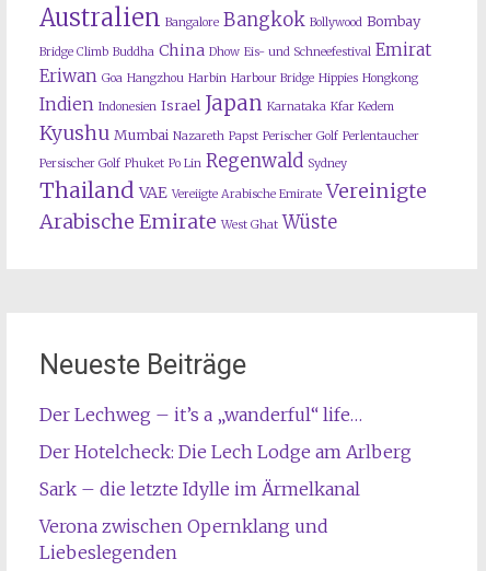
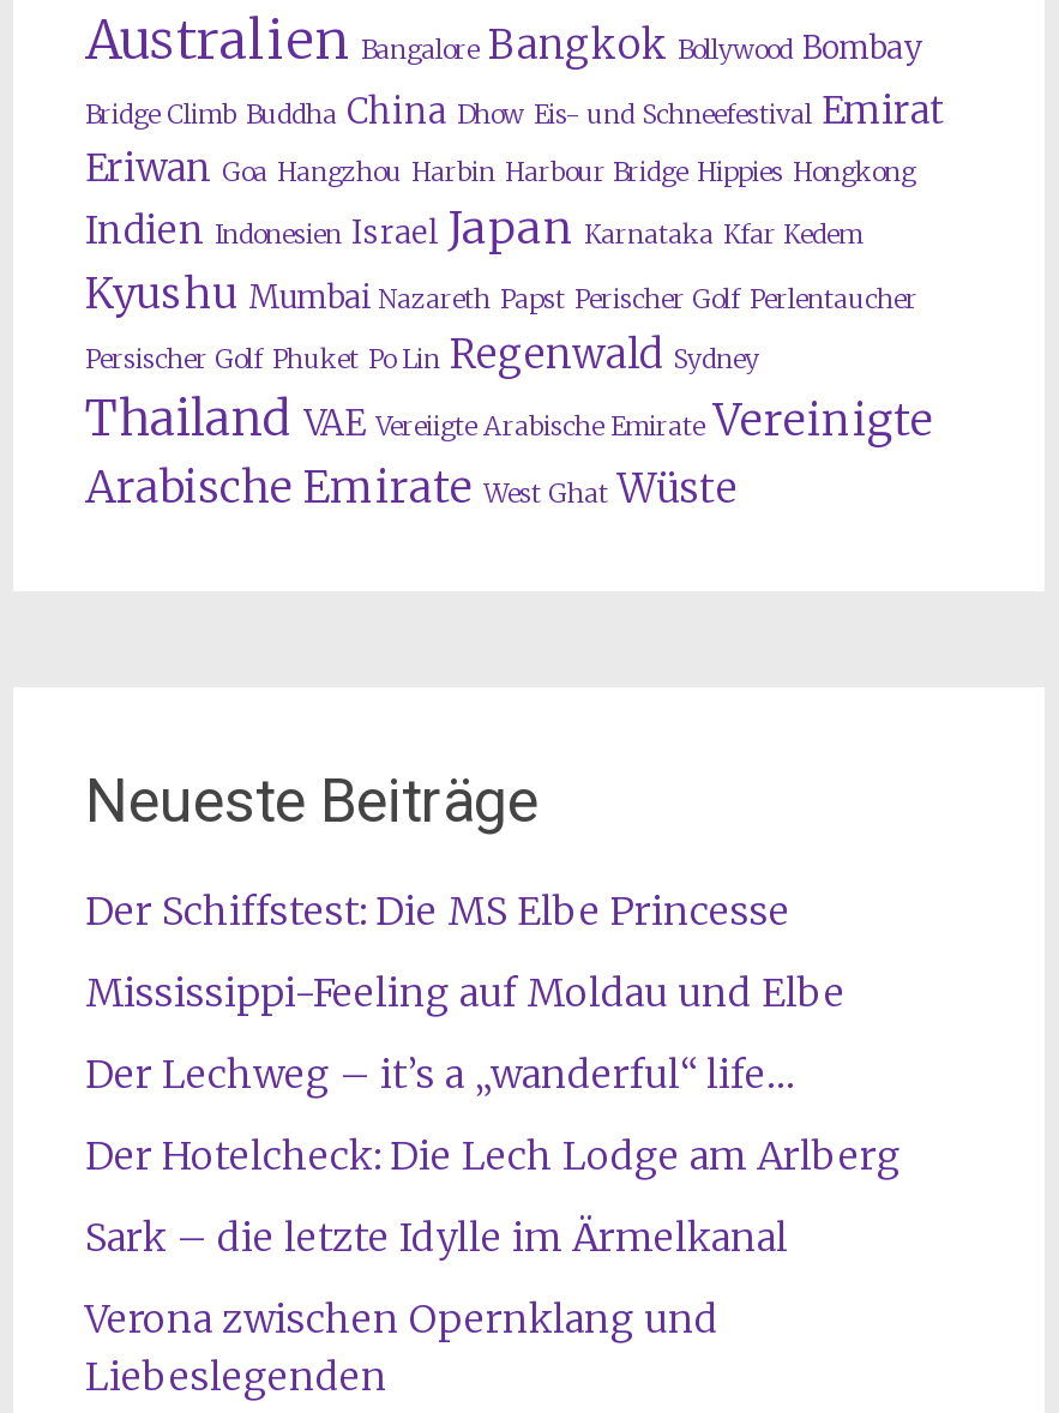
+ Der Schiffstest: Die MS Elbe Princesse
+ Mississippi-Feeling auf Moldau und Elbe
